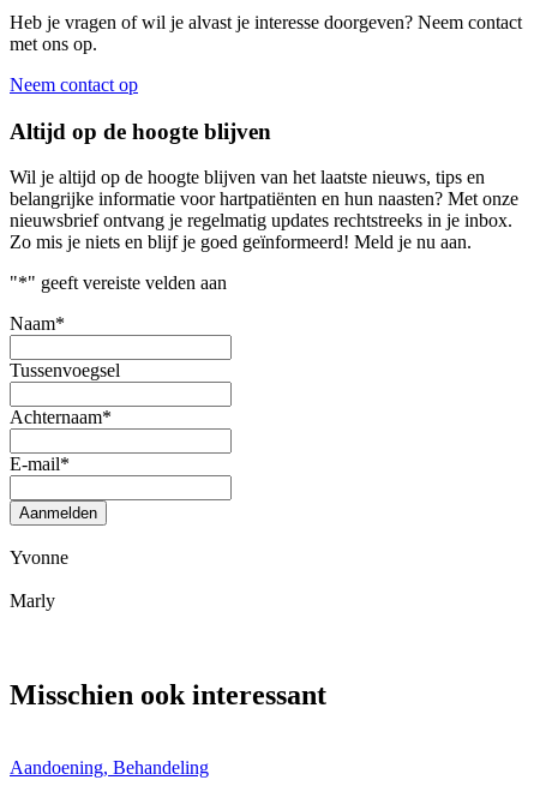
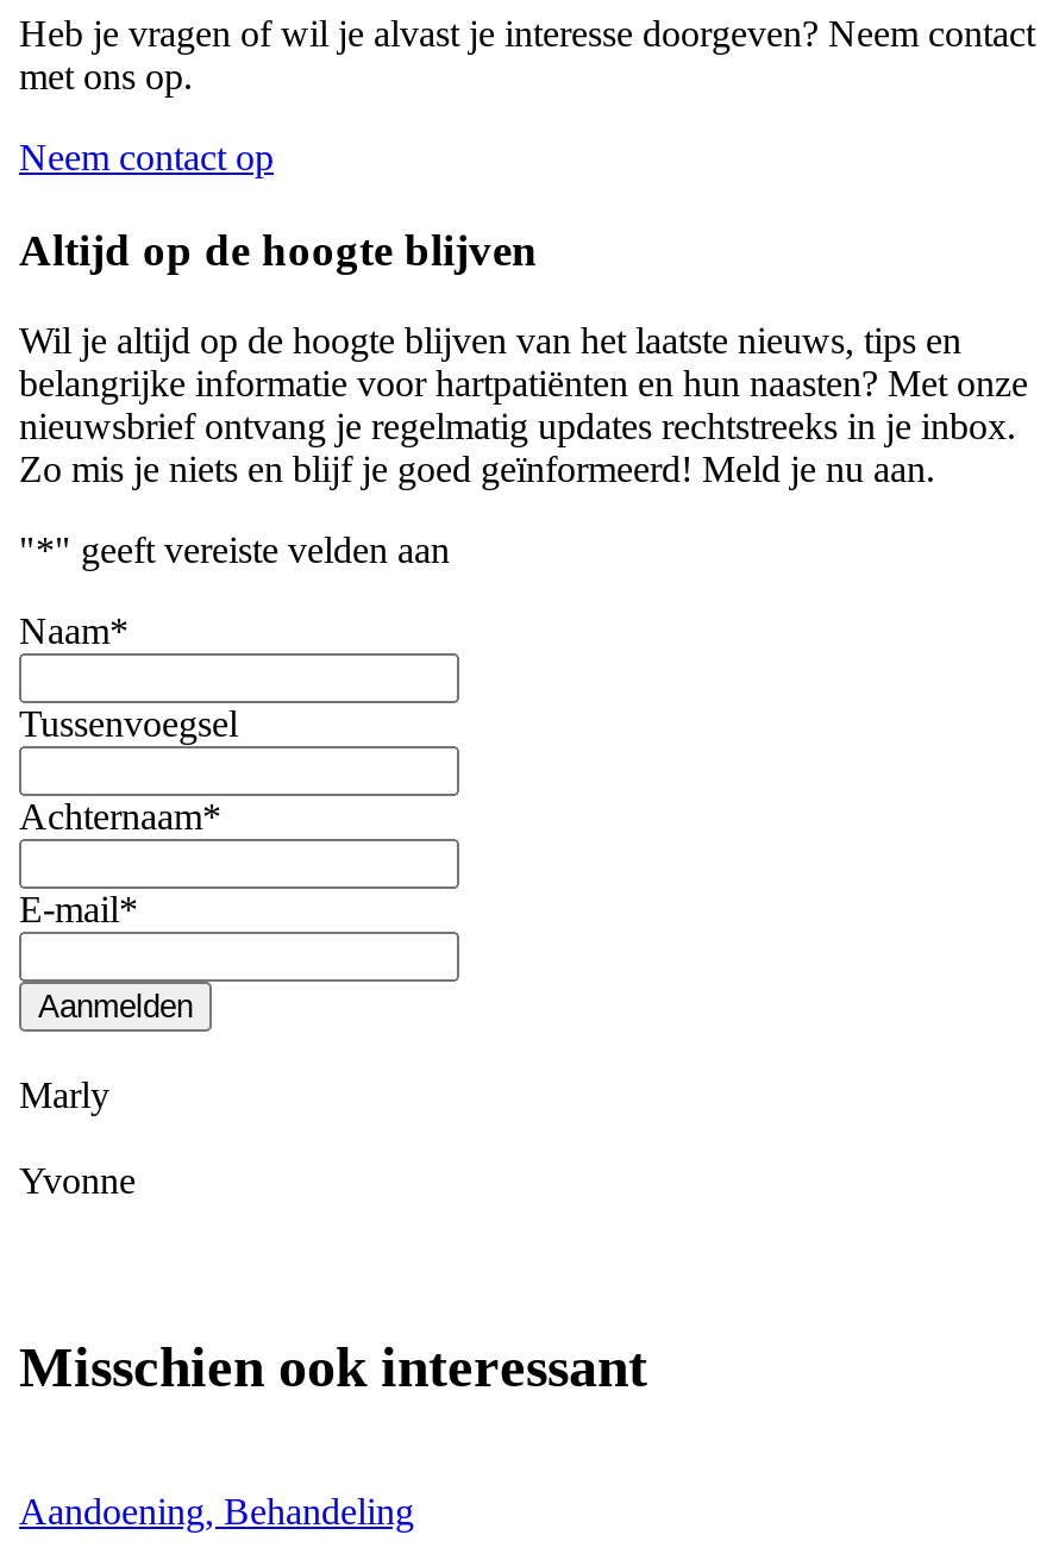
moved down: Yvonne

moved up: Marly
